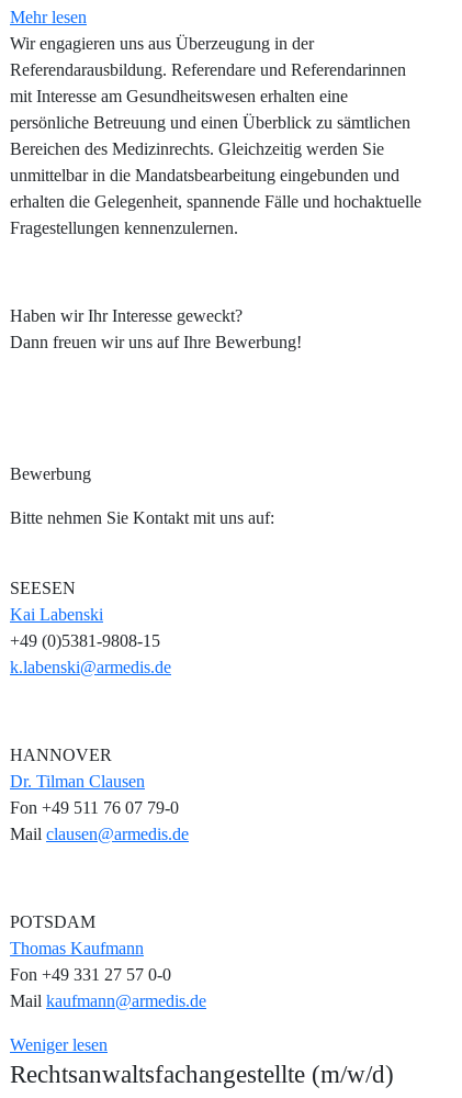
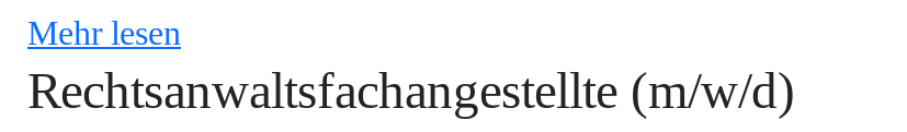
- Wir engagieren uns aus Überzeugung in der
- Referendarausbildung. Referendare und Referendarinnen
- mit Interesse am Gesundheitswesen erhalten eine
- persönliche Betreuung und einen Überblick zu sämtlichen
- Bereichen des Medizinrechts. Gleichzeitig werden Sie
- unmittelbar in die Mandatsbearbeitung eingebunden und
- erhalten die Gelegenheit, spannende Fälle und hochaktuelle
- Fragestellungen kennenzulernen.

- Haben wir Ihr Interesse geweckt?
- Dann freuen wir uns auf Ihre Bewerbung!

- Bewerbung
- Bitte nehmen Sie Kontakt mit uns auf:

- SEESEN
- Kai Labenski
- +49 (0)5381-9808-15
- k.labenski@armedis.de

- HANNOVER
- Dr. Tilman Clausen
- Fon +49 511 76 07 79-0
- Mail clausen@armedis.de

- POTSDAM
- Thomas Kaufmann
- Fon +49 331 27 57 0-0
- Mail kaufmann@armedis.de
- Weniger lesen
